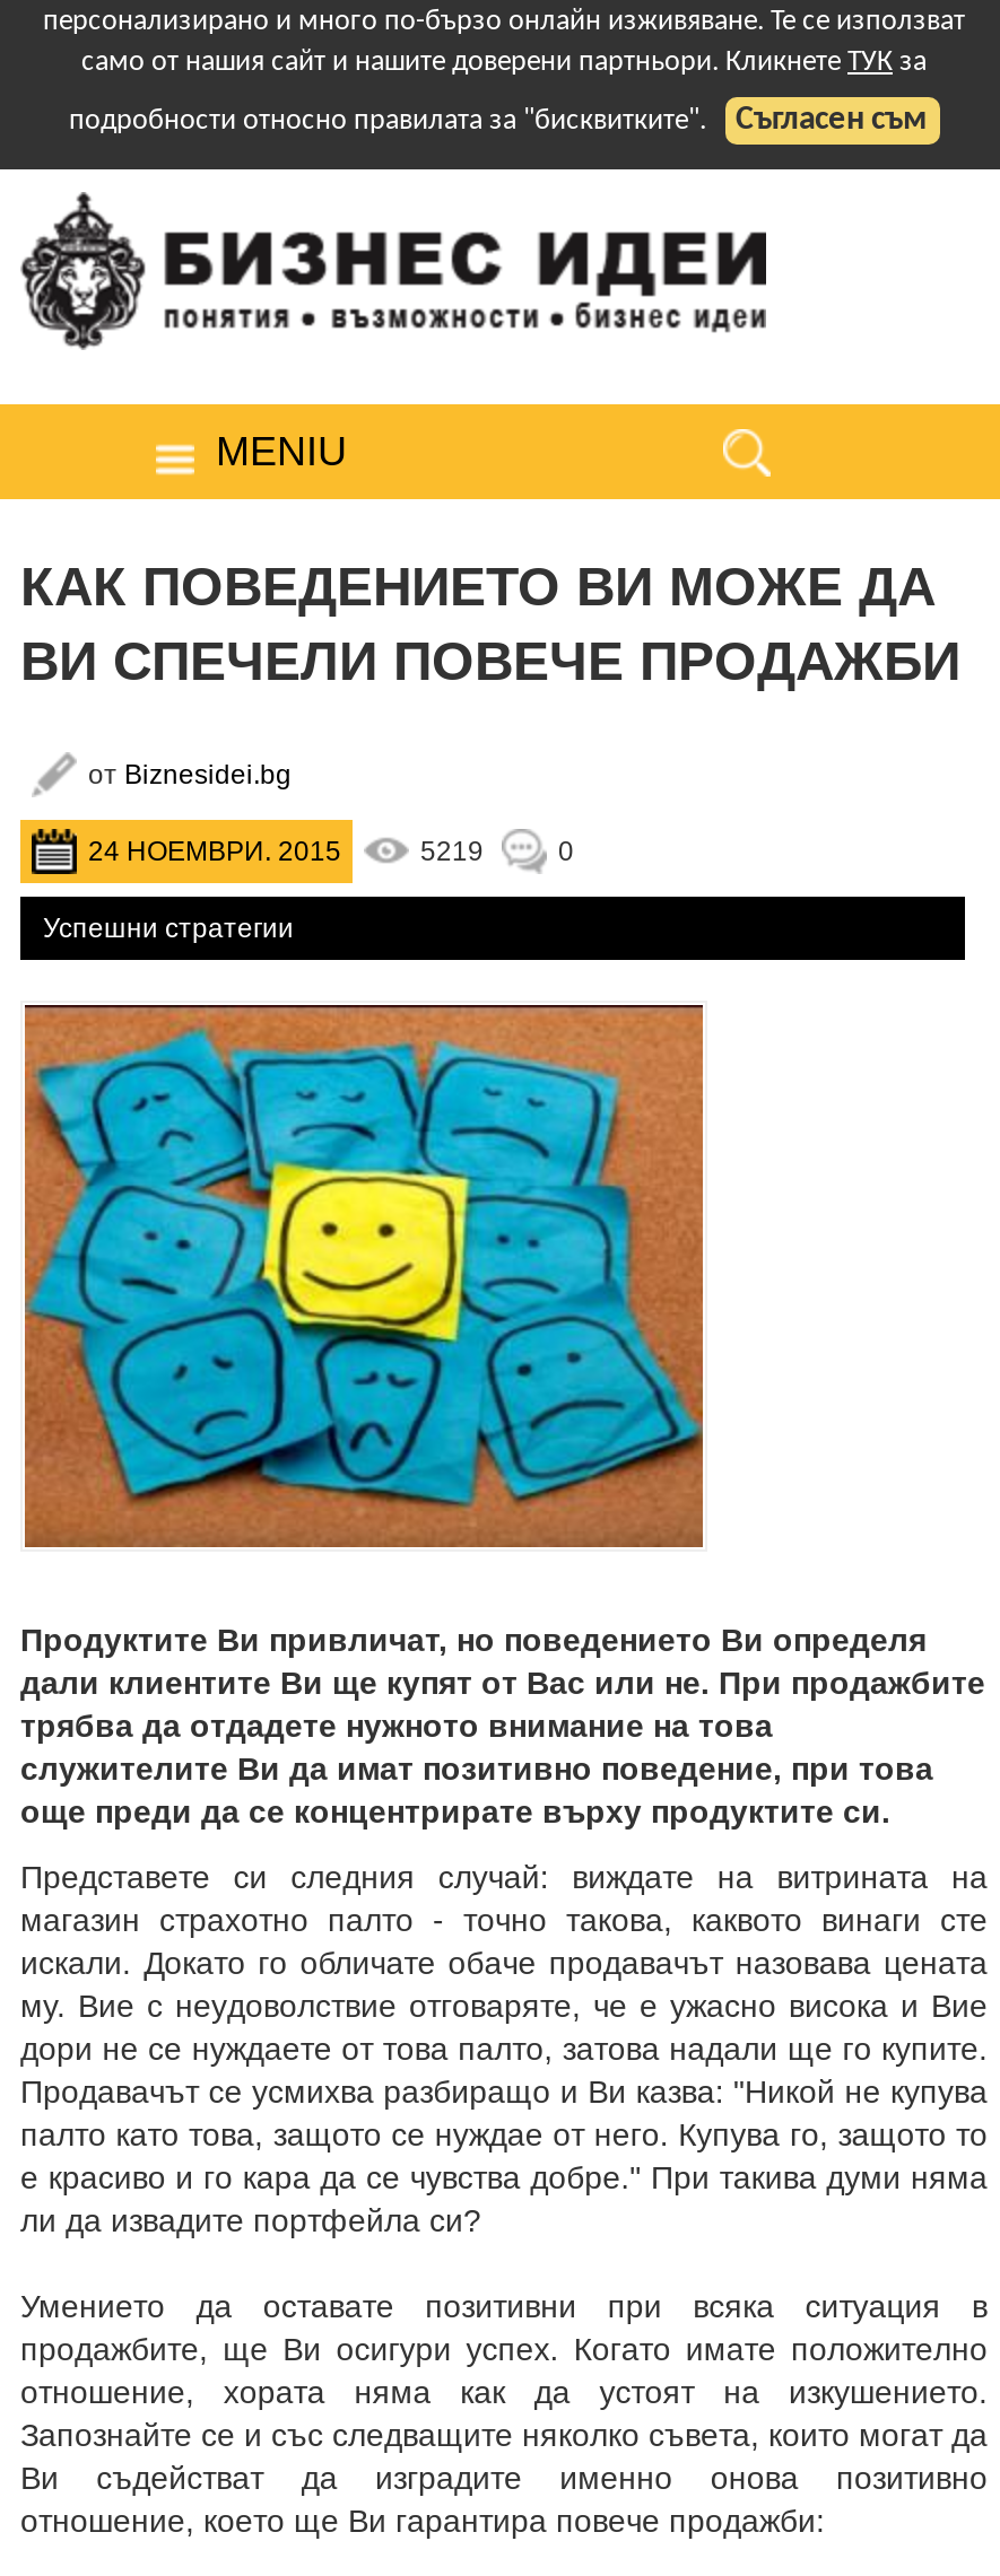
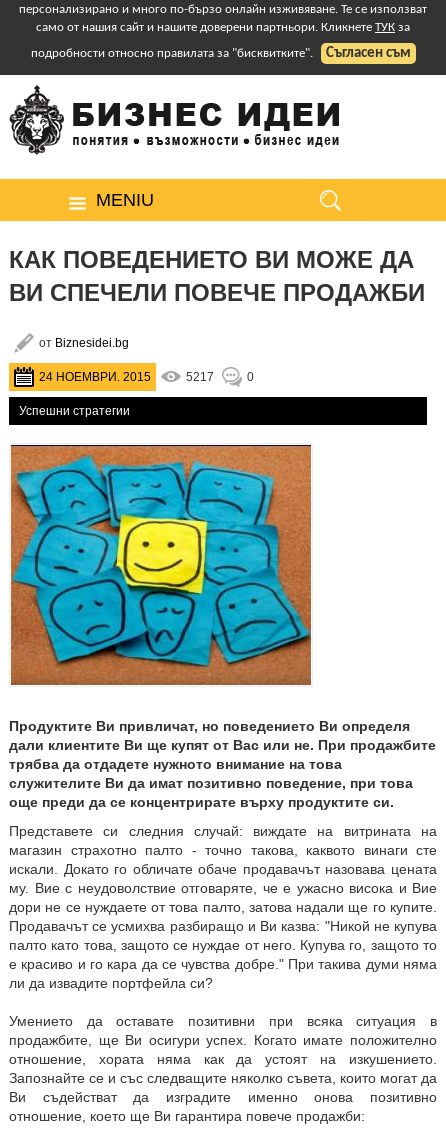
- 5219
+ 5217
